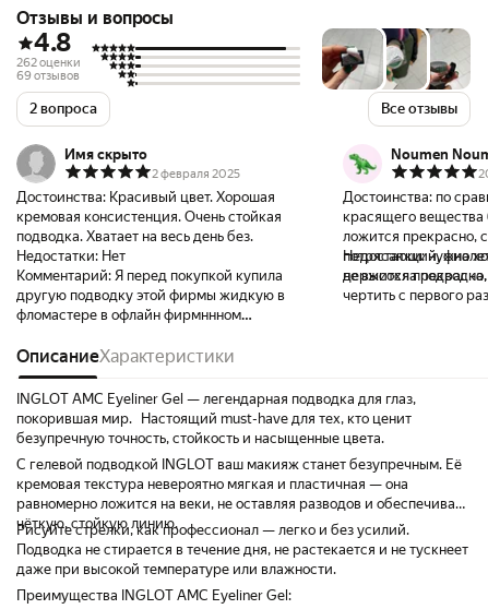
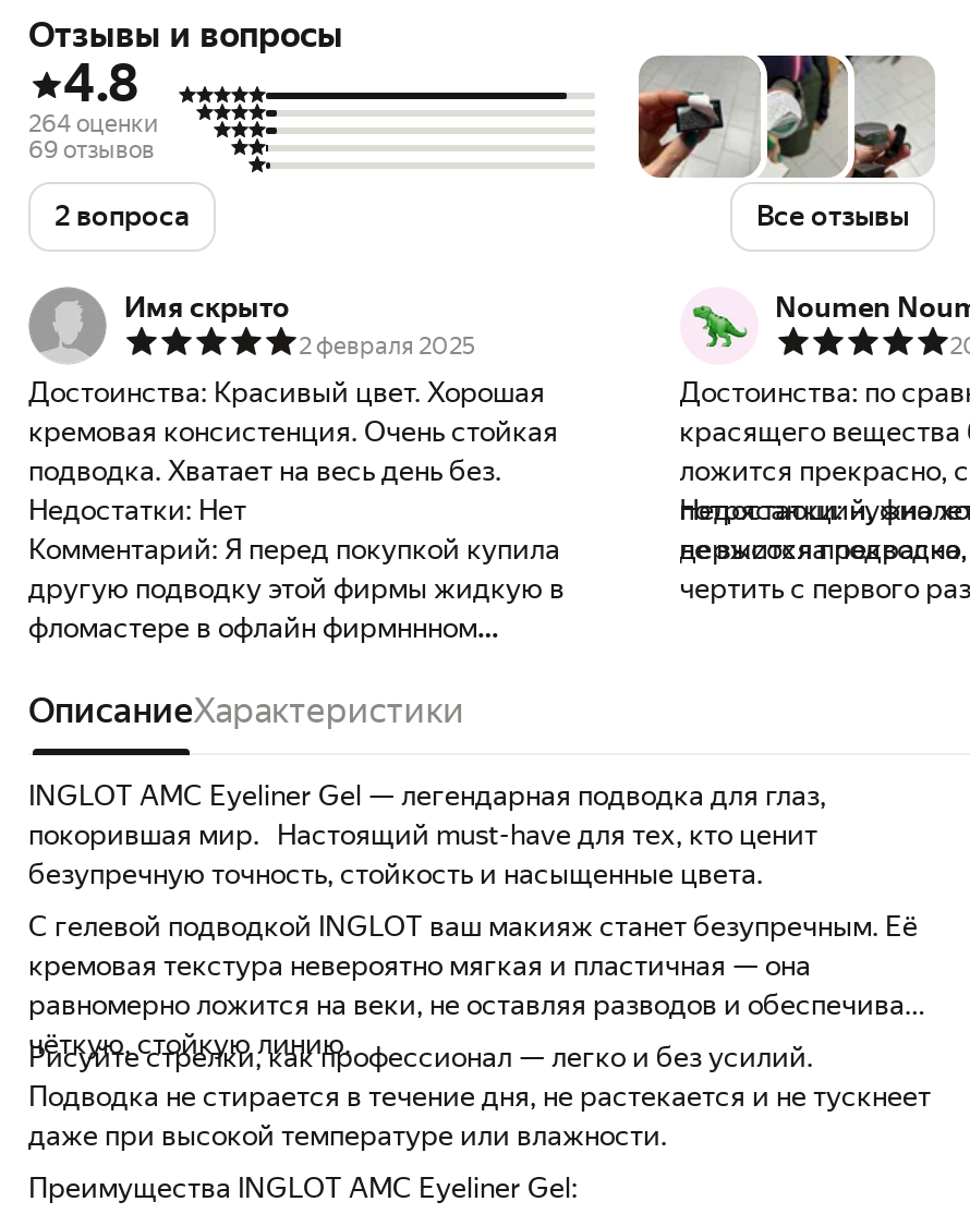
- 262 оценки
+ 264 оценки
